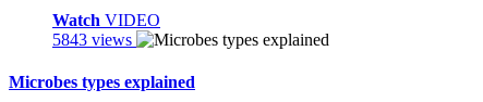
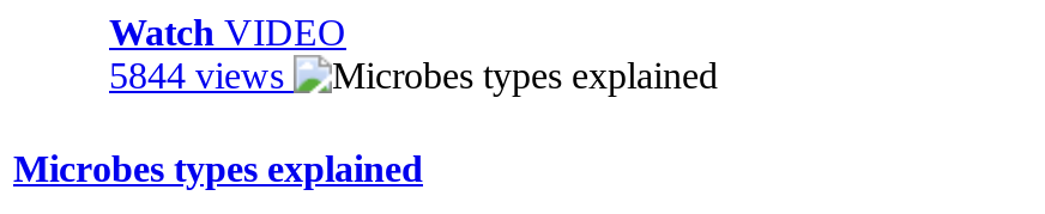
- 5843 views
+ 5844 views
